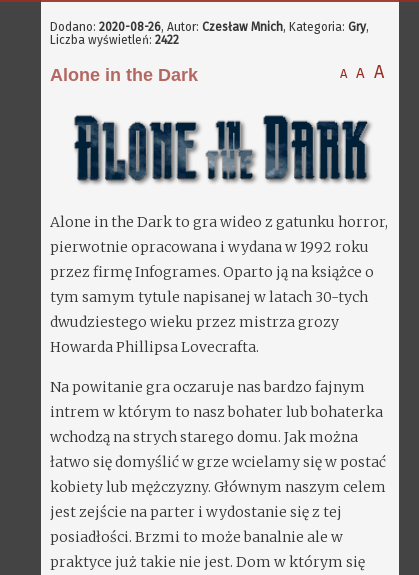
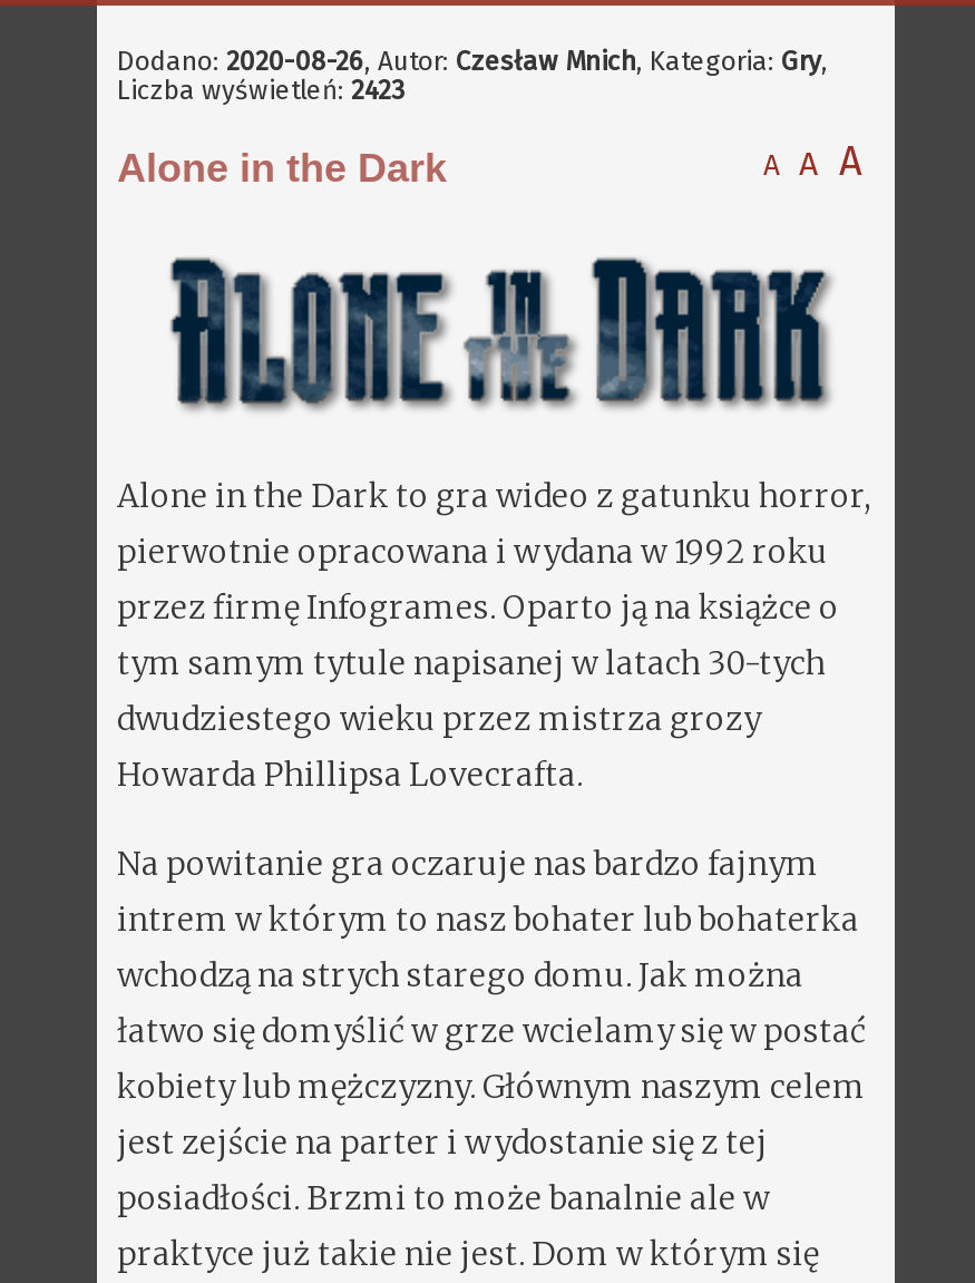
- Liczba wyświetleń: 2422
+ Liczba wyświetleń: 2423
